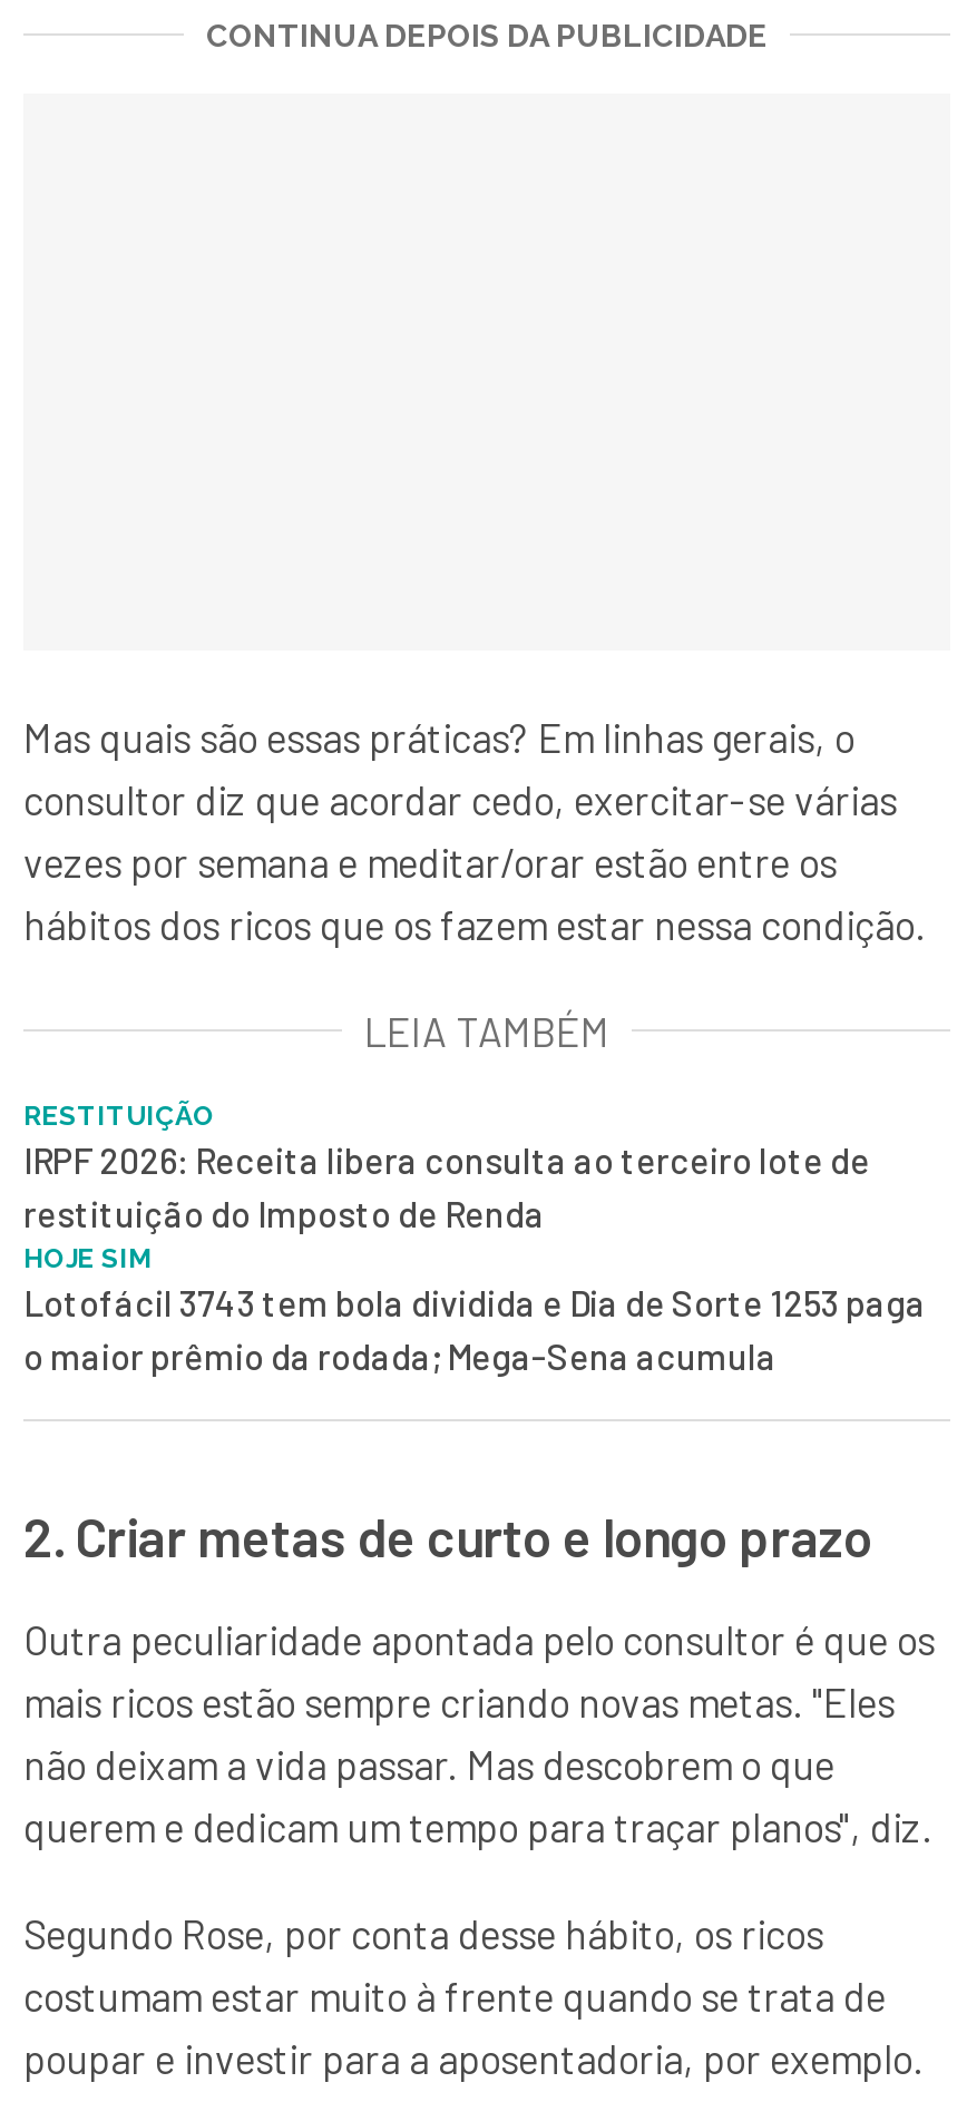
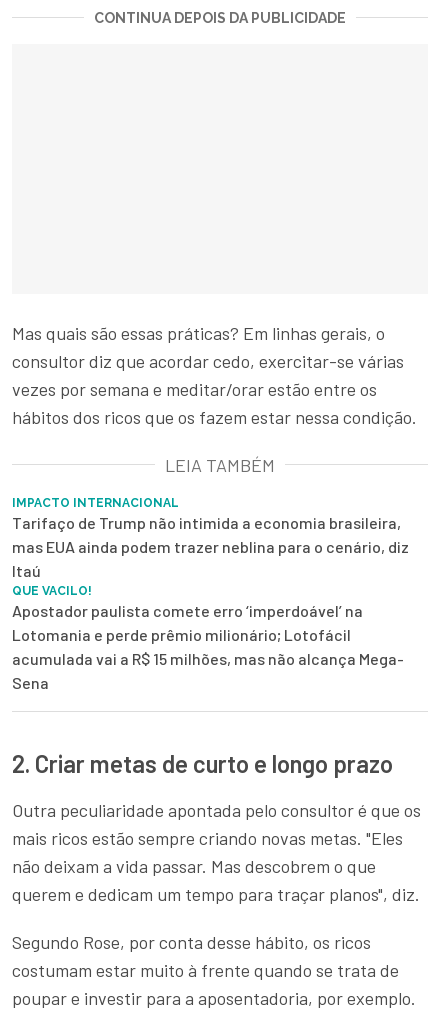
- RESTITUIÇÃO
- IRPF 2026: Receita libera consulta ao terceiro lote de
- restituição do Imposto de Renda
- HOJE SIM
- Lotofácil 3743 tem bola dividida e Dia de Sorte 1253 paga
- o maior prêmio da rodada; Mega-Sena acumula
+ IMPACTO INTERNACIONAL
+ Tarifaço de Trump não intimida a economia brasileira,
+ mas EUA ainda podem trazer neblina para o cenário, diz
+ Itaú
+ QUE VACILO!
+ Apostador paulista comete erro ‘imperdoável’ na
+ Lotomania e perde prêmio milionário; Lotofácil
+ acumulada vai a R$ 15 milhões, mas não alcança Mega-
+ Sena
